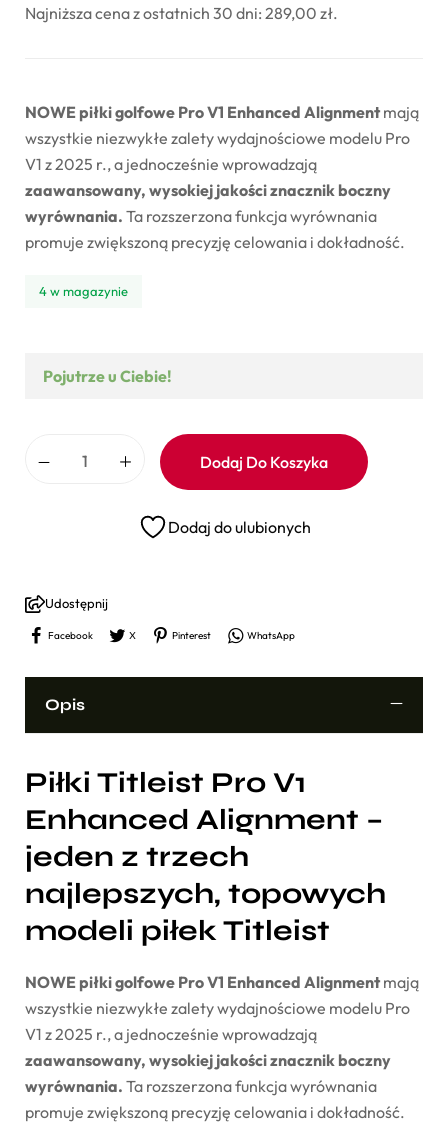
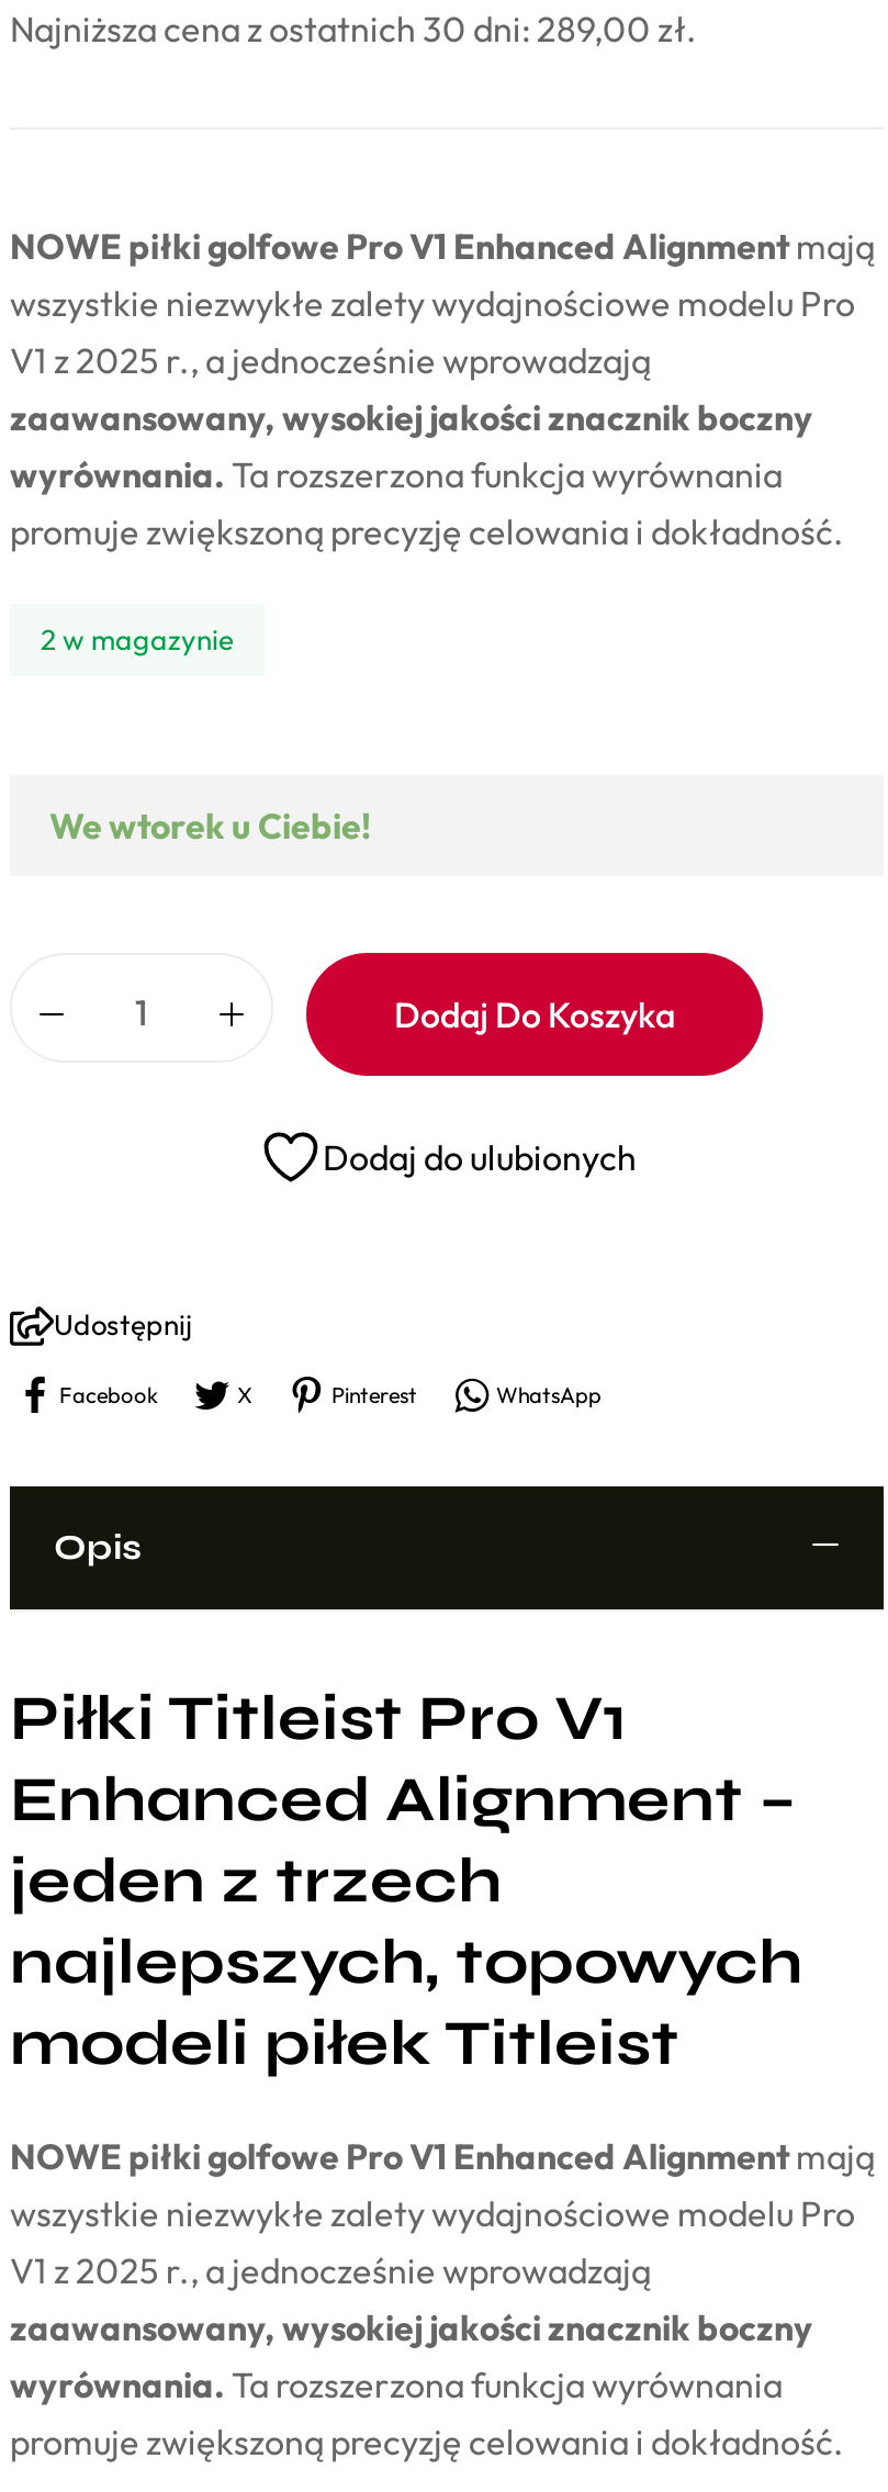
- 4 w magazynie
+ 2 w magazynie

- Pojutrze u Ciebie!
+ We wtorek u Ciebie!
